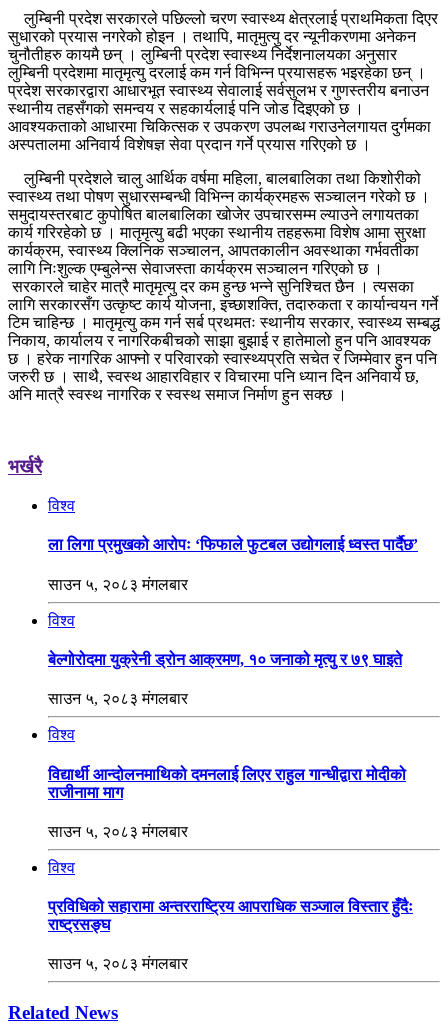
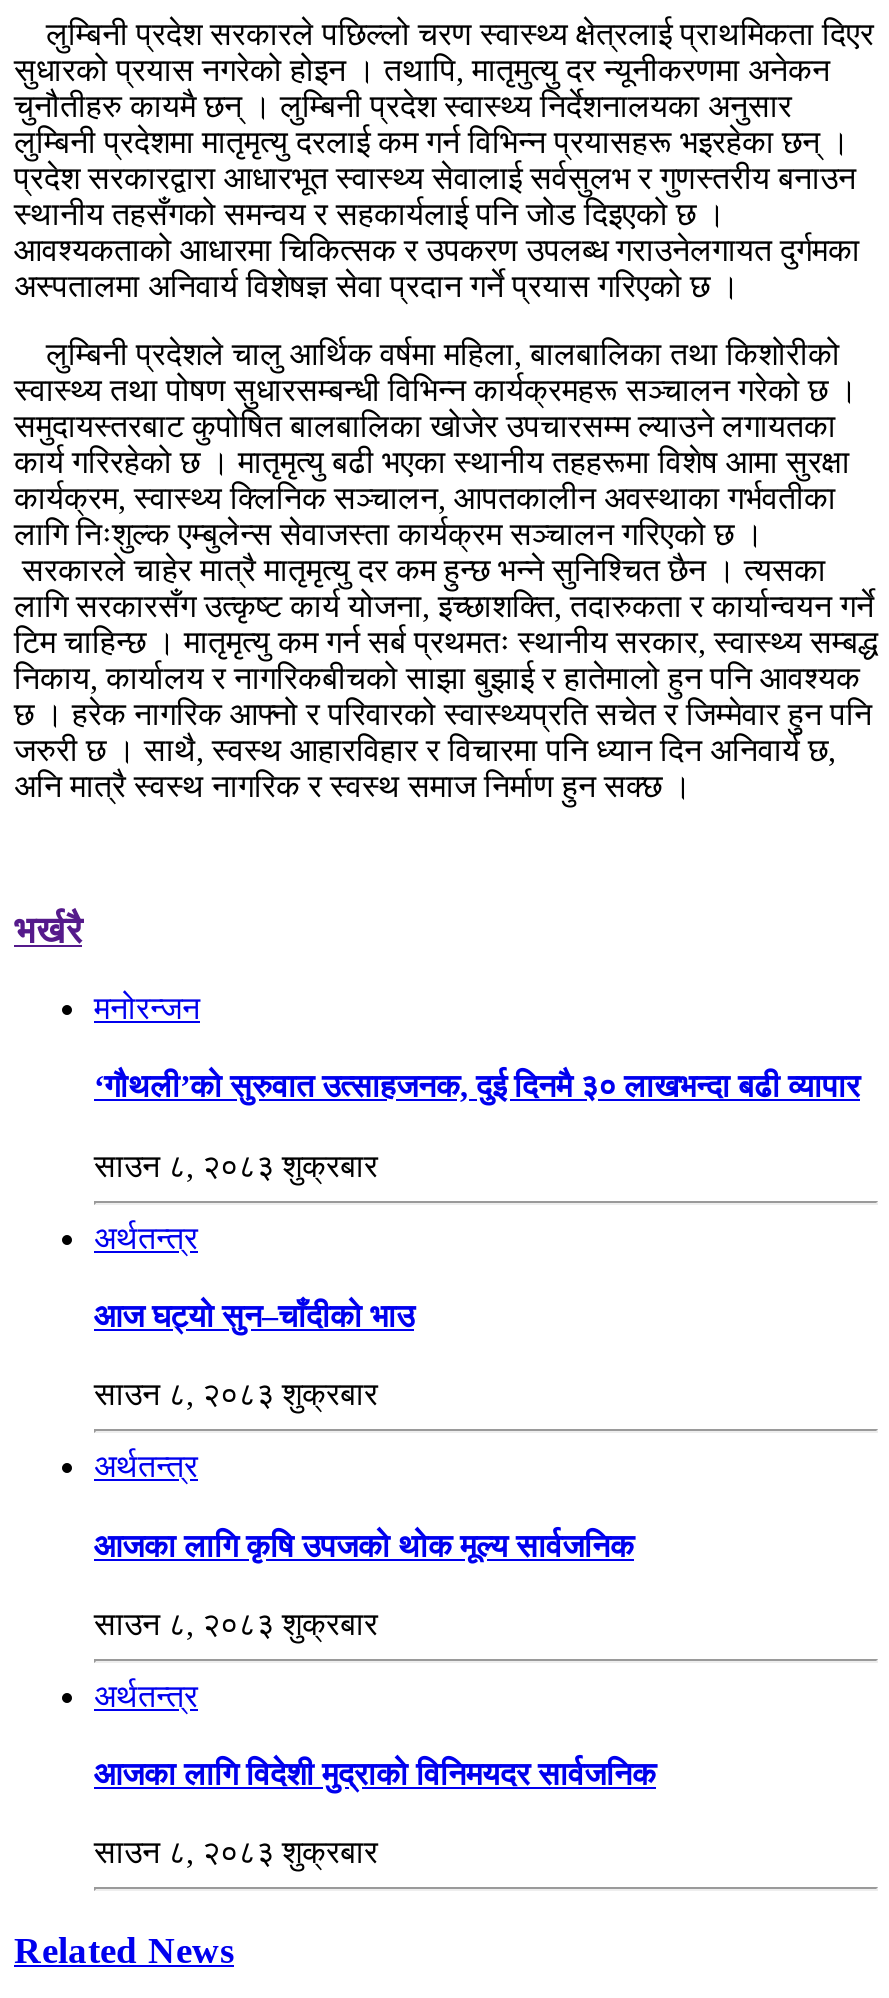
- विश्व
+ मनोरन्जन

- ला लिगा प्रमुखको आरोपः ‘फिफाले फुटबल उद्योगलाई ध्वस्त पार्दैछ’
+ ‘गौथली’को सुरुवात उत्साहजनक, दुई दिनमै ३० लाखभन्दा बढी व्यापार

- साउन ५, २०८३ मंगलबार
+ साउन ८, २०८३ शुक्रबार

- विश्व
+ अर्थतन्त्र

- बेल्गोरोदमा युक्रेनी ड्रोन आक्रमण, १० जनाको मृत्यु र ७९ घाइते
+ आज घट्यो सुन–चाँदीको भाउ

- साउन ५, २०८३ मंगलबार
+ साउन ८, २०८३ शुक्रबार

- विश्व
+ अर्थतन्त्र

- विद्यार्थी आन्दोलनमाथिको दमनलाई लिएर राहुल गान्धीद्वारा मोदीको
- राजीनामा माग
+ आजका लागि कृषि उपजको थोक मूल्य सार्वजनिक

- साउन ५, २०८३ मंगलबार
+ साउन ८, २०८३ शुक्रबार

- विश्व
+ अर्थतन्त्र

- प्रविधिको सहारामा अन्तरराष्ट्रिय आपराधिक सञ्जाल विस्तार हुँदैः
- राष्ट्रसङ्घ
+ आजका लागि विदेशी मुद्राको विनिमयदर सार्वजनिक

- साउन ५, २०८३ मंगलबार
+ साउन ८, २०८३ शुक्रबार
